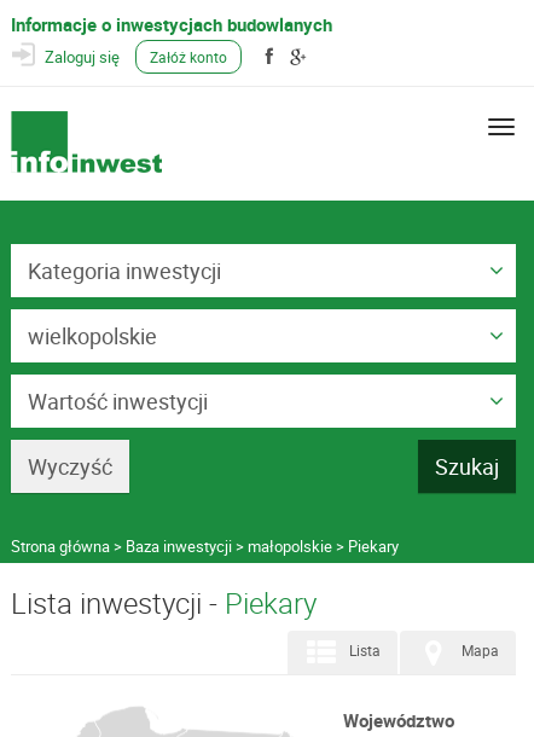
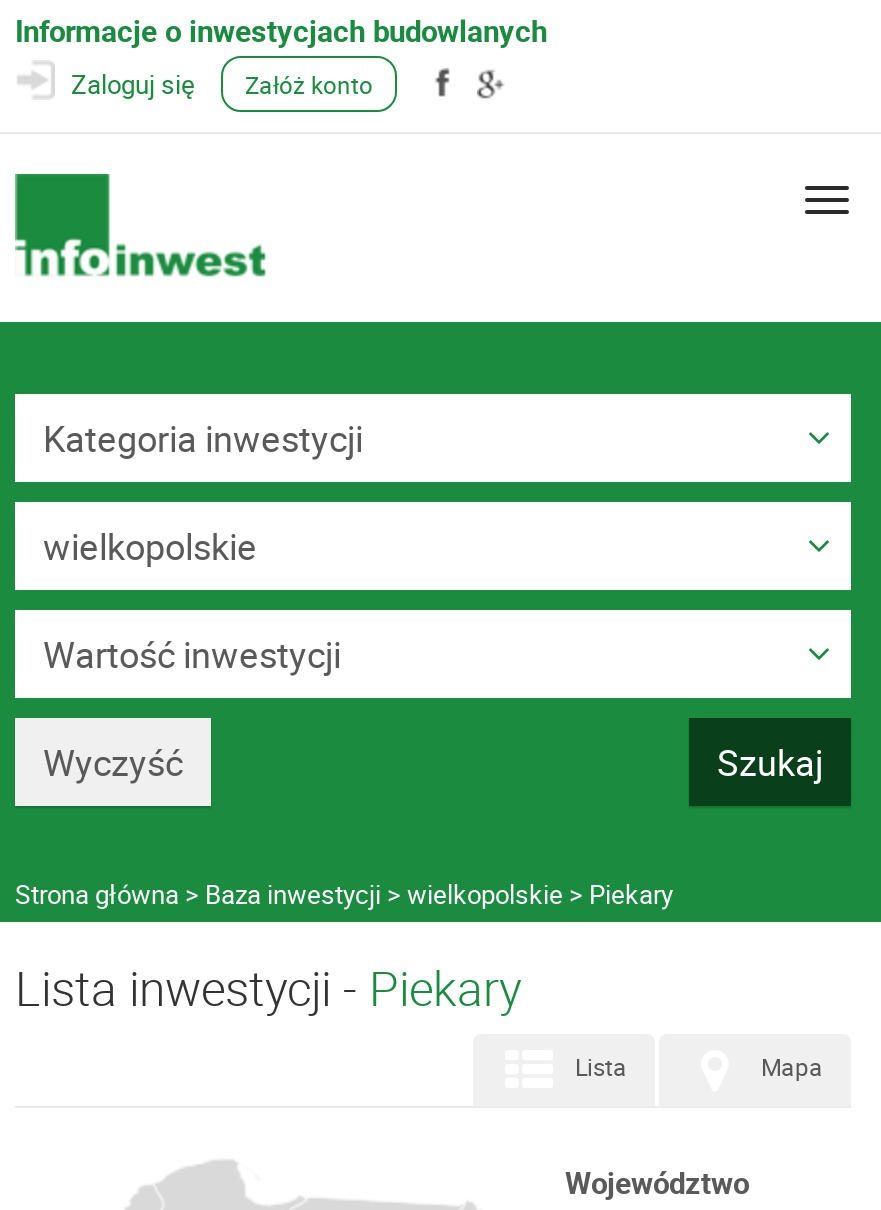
- małopolskie
+ wielkopolskie
